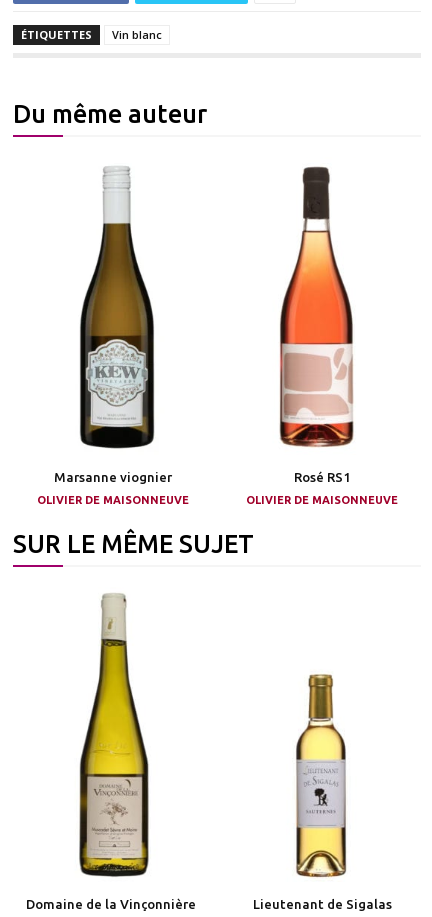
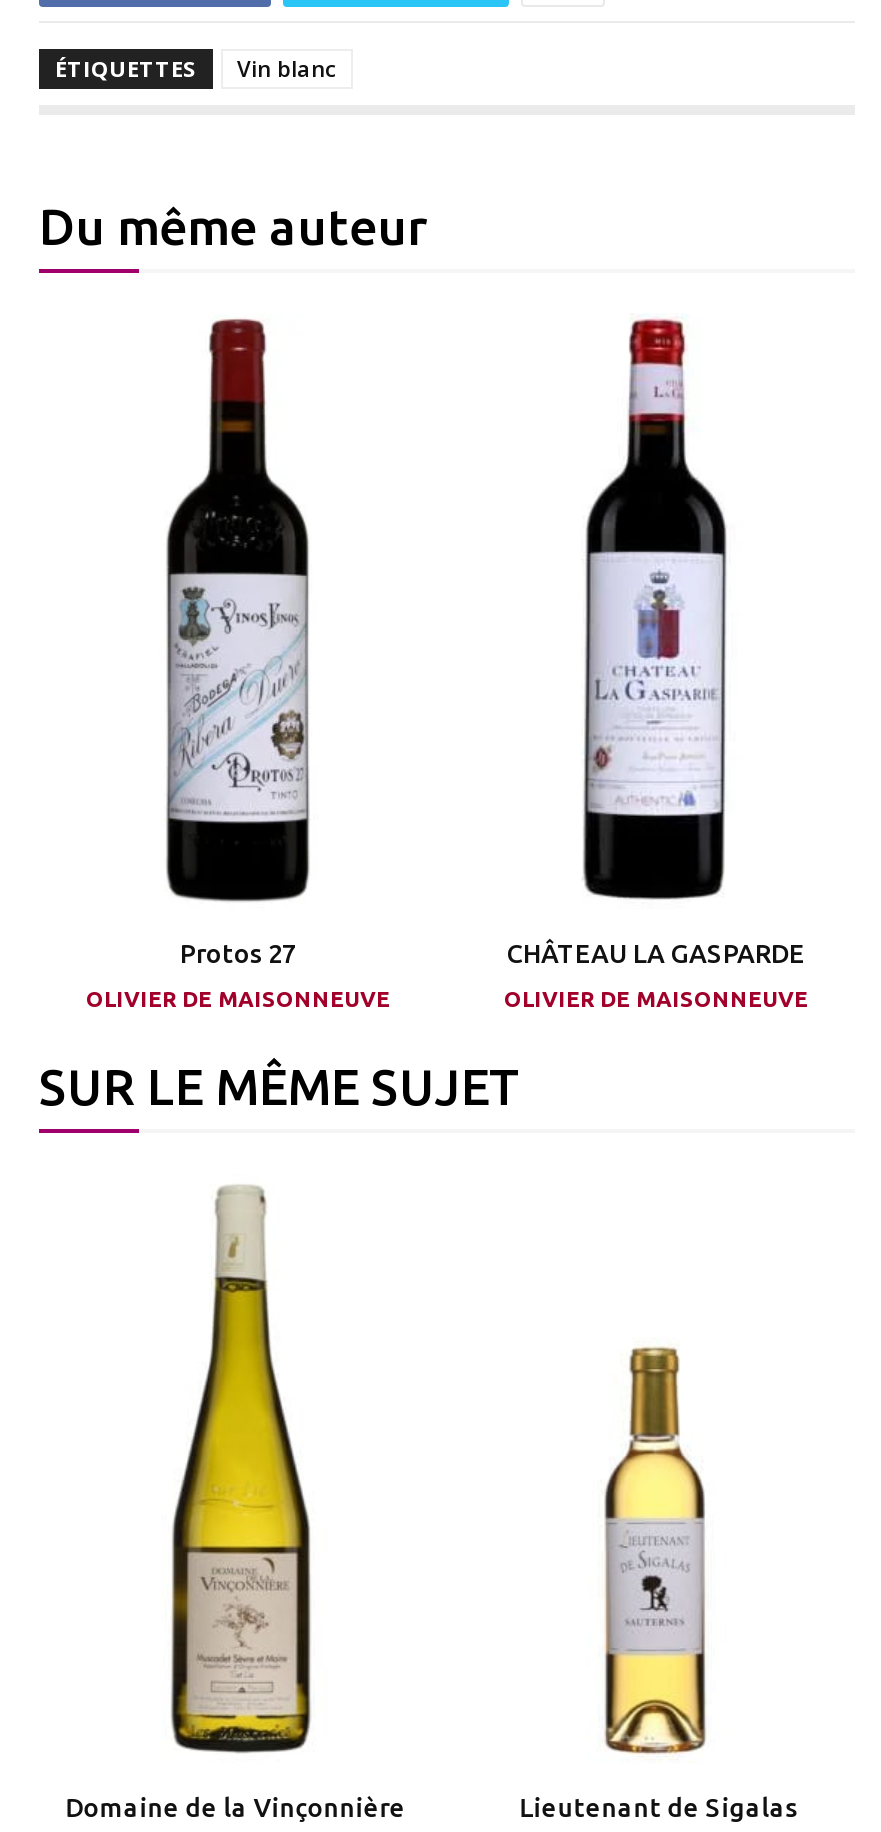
- [image]
- Marsanne viognier
+ [image]
+ Protos 27

- [image]
- Rosé RS1
+ [image]
+ CHÂTEAU LA GASPARDE
